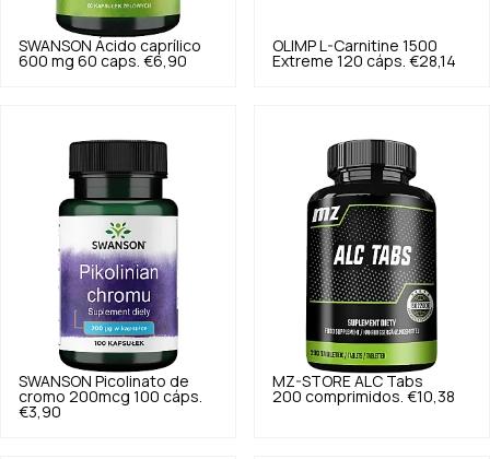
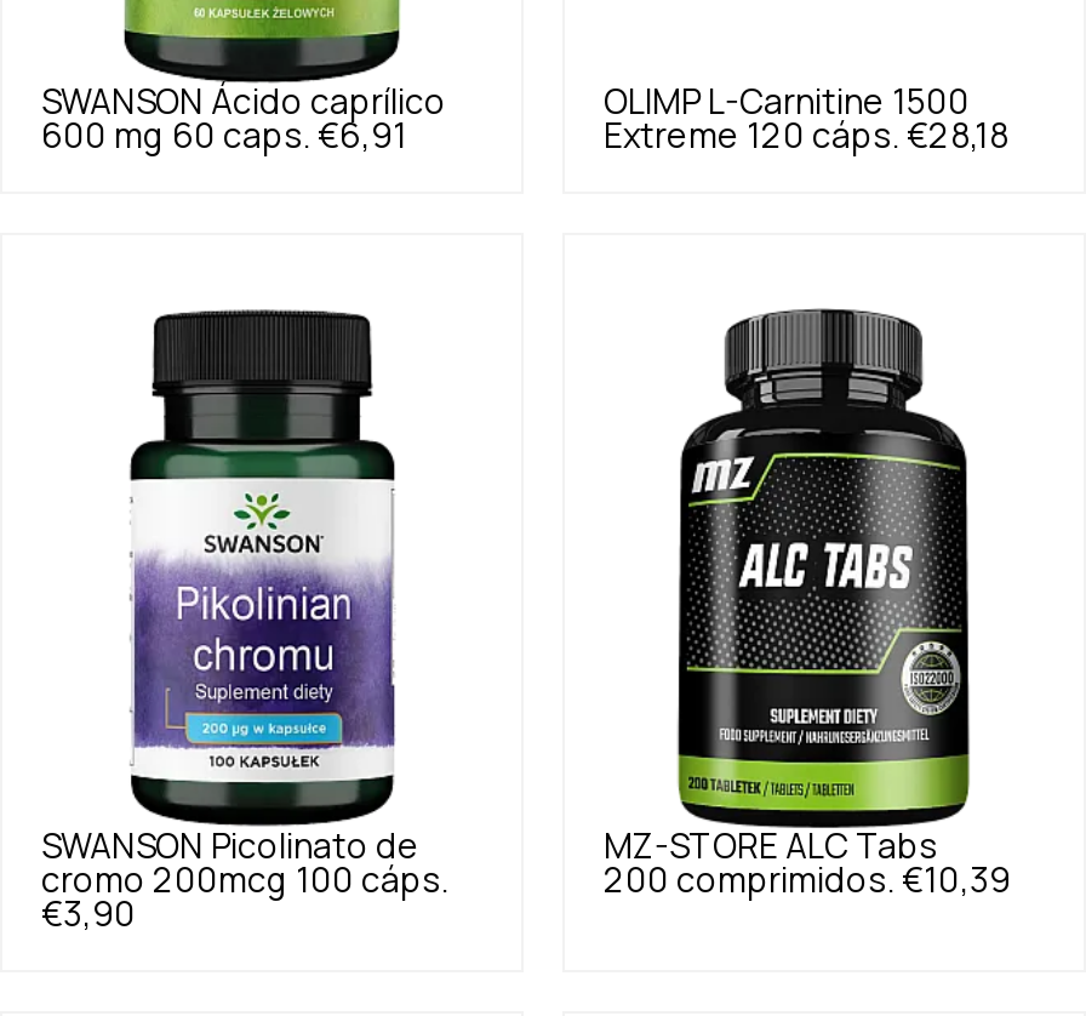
- 600 mg 60 caps. €6,90
+ 600 mg 60 caps. €6,91

- Extreme 120 cáps. €28,14
+ Extreme 120 cáps. €28,18

- 200 comprimidos. €10,38
+ 200 comprimidos. €10,39
